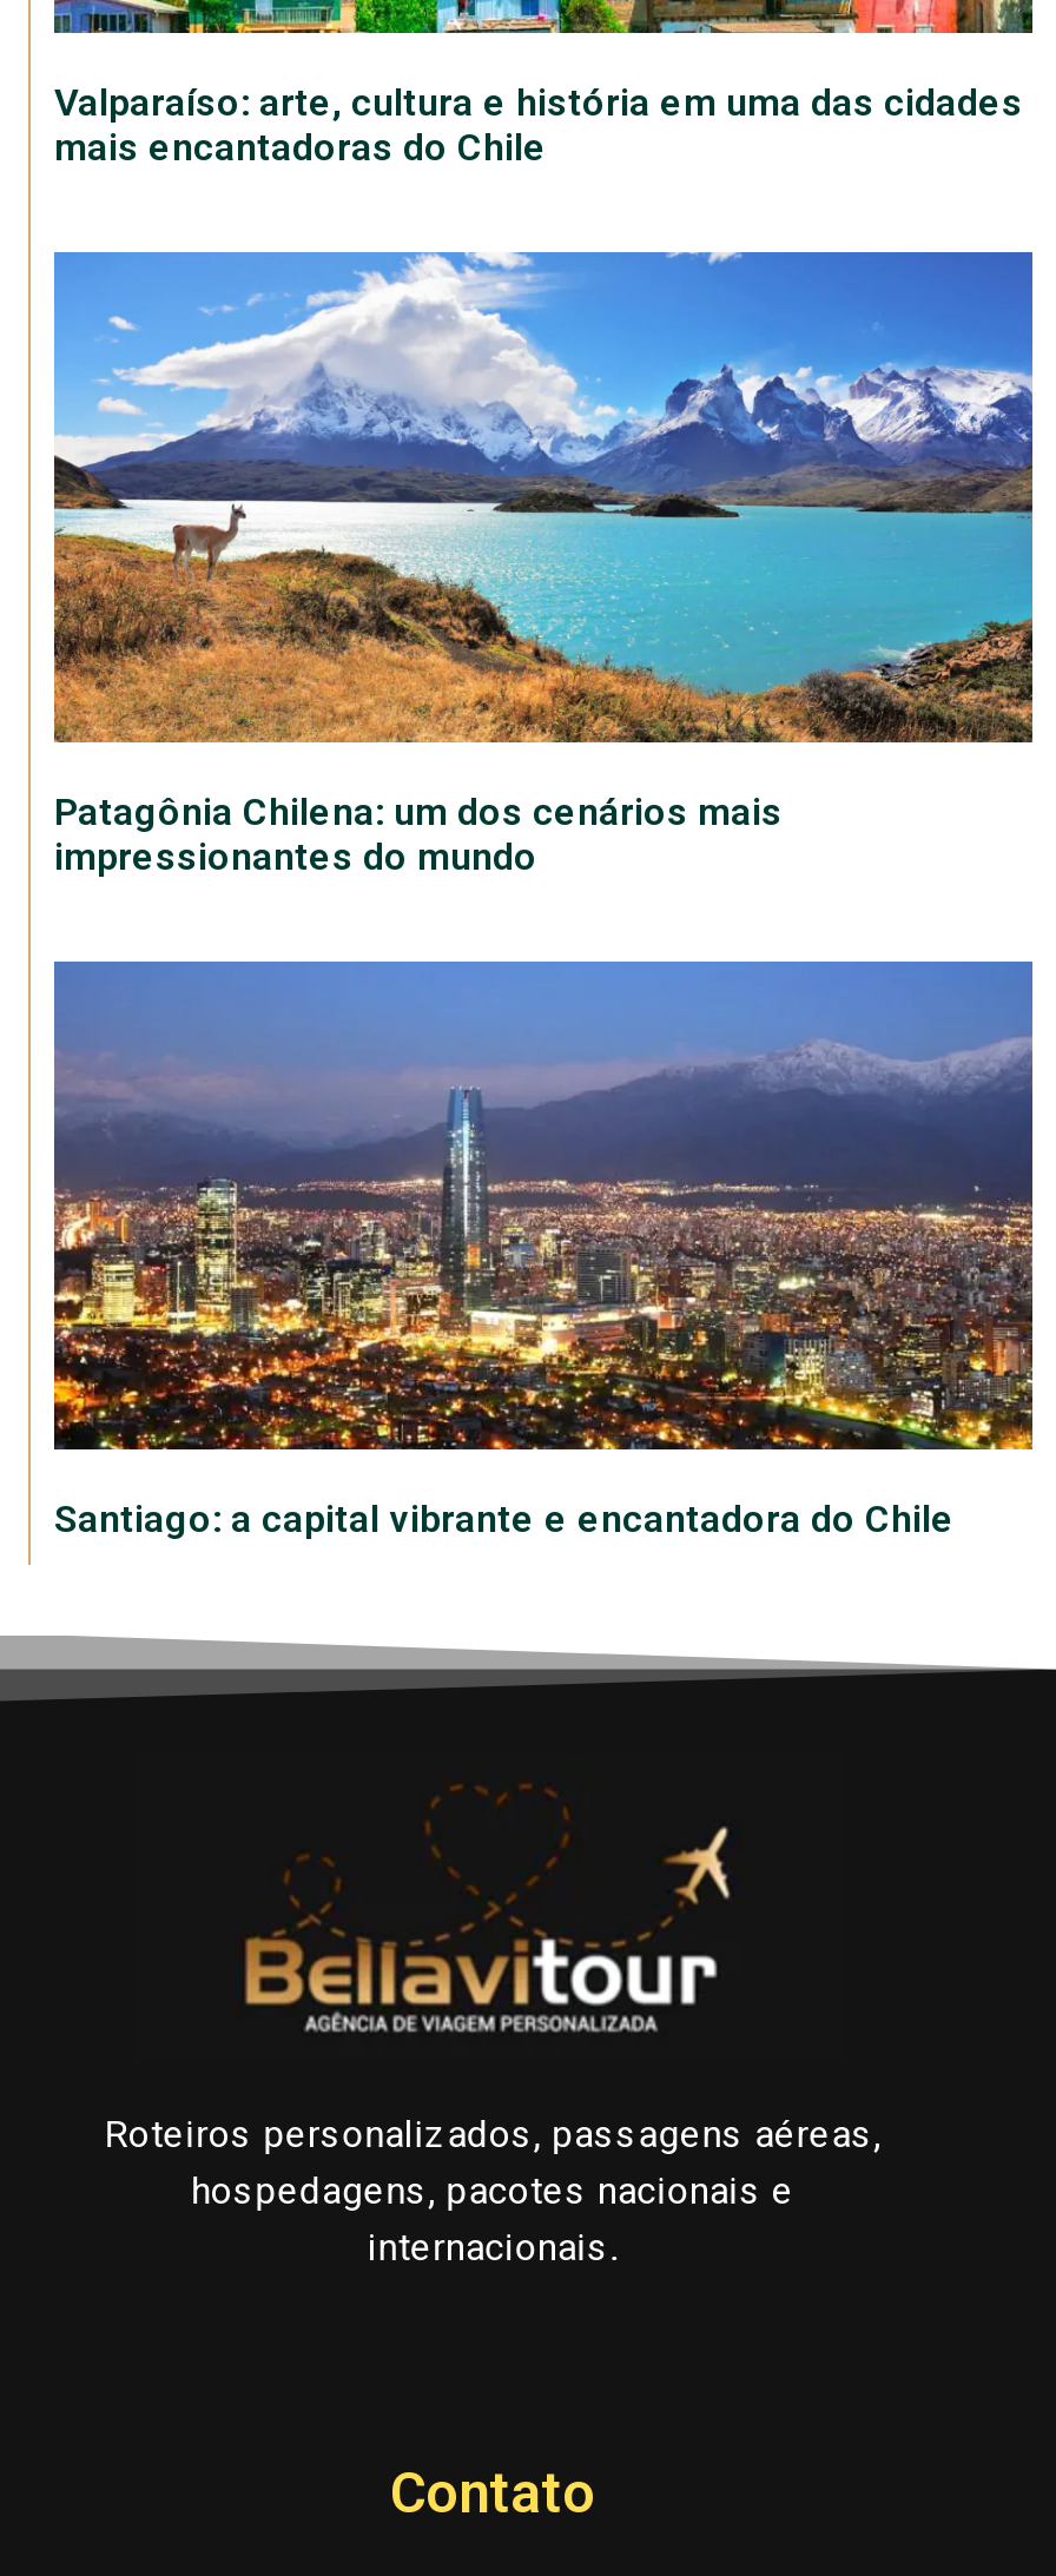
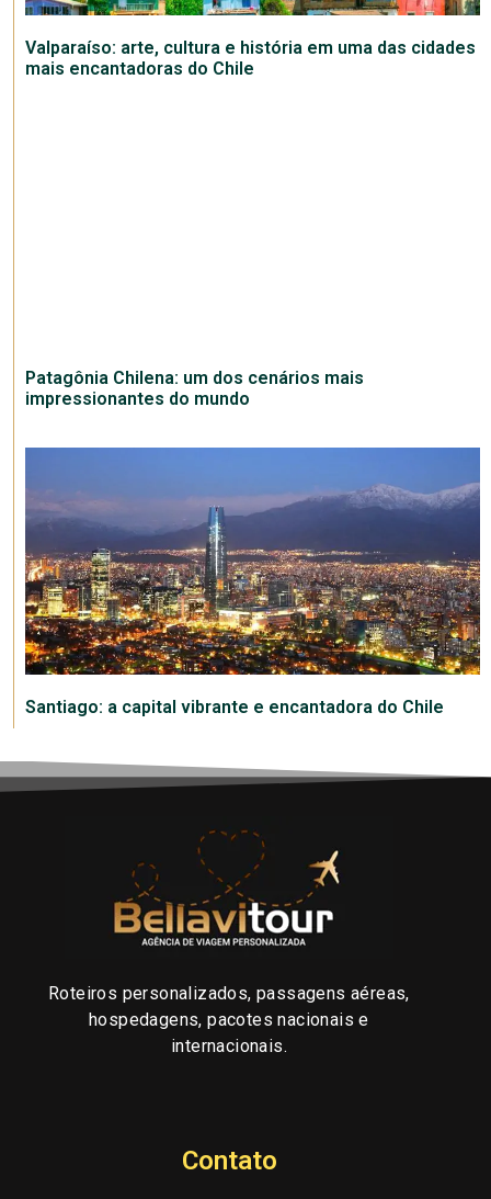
- [image]
